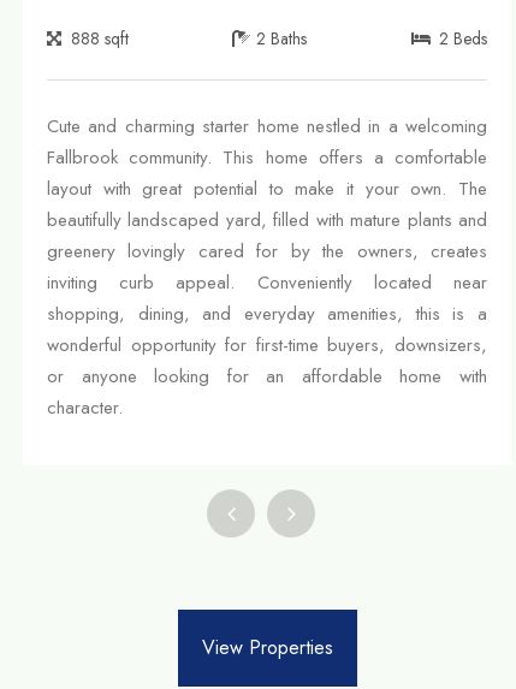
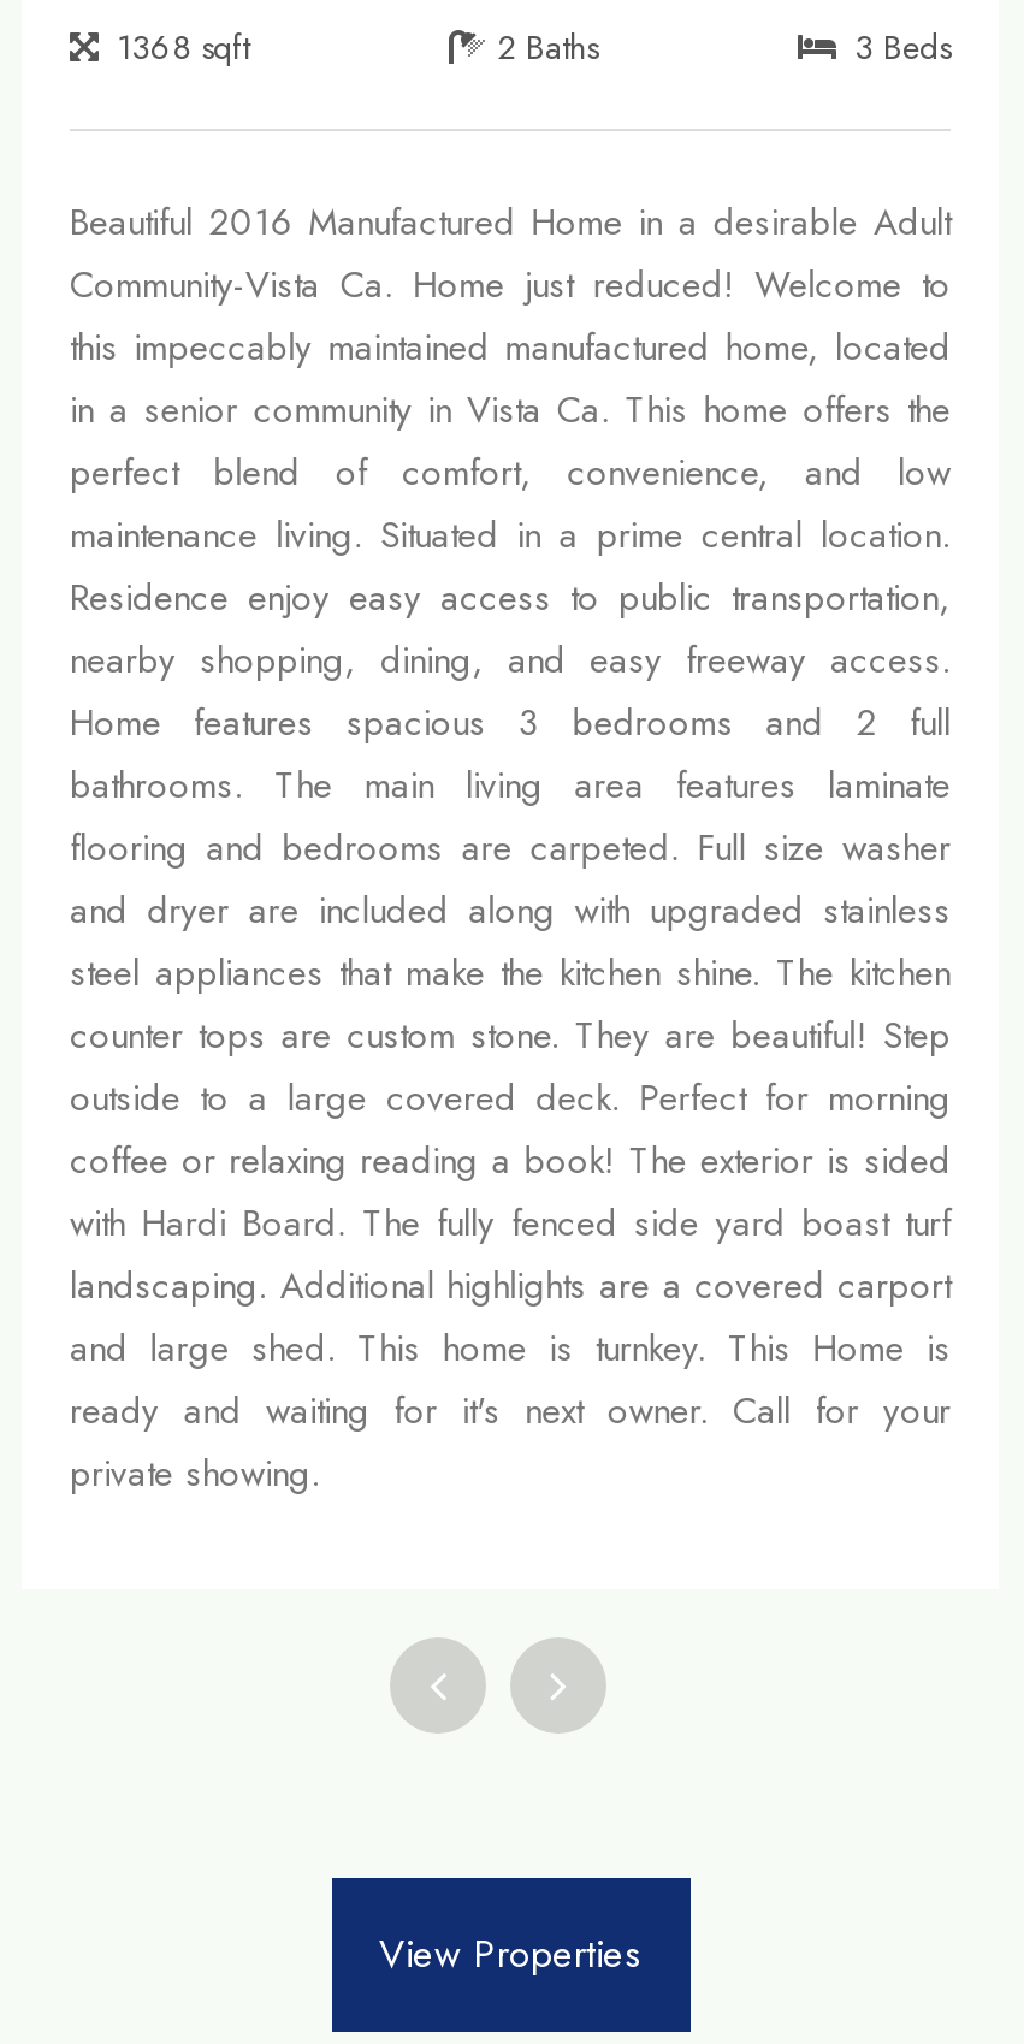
- 888 sqft
+ 1368 sqft

- 2 Beds
+ 3 Beds

- Cute and charming starter home nestled in a welcoming
- Fallbrook community. This home offers a comfortable
- layout with great potential to make it your own. The
- beautifully landscaped yard, filled with mature plants and
- greenery lovingly cared for by the owners, creates
- inviting curb appeal. Conveniently located near
- shopping, dining, and everyday amenities, this is a
- wonderful opportunity for first-time buyers, downsizers,
- or anyone looking for an affordable home with
- character.
+ Beautiful 2016 Manufactured Home in a desirable Adult
+ Community-Vista Ca. Home just reduced! Welcome to
+ this impeccably maintained manufactured home, located
+ in a senior community in Vista Ca. This home offers the
+ perfect blend of comfort, convenience, and low
+ maintenance living. Situated in a prime central location.
+ Residence enjoy easy access to public transportation,
+ nearby shopping, dining, and easy freeway access.
+ Home features spacious 3 bedrooms and 2 full
+ bathrooms. The main living area features laminate
+ flooring and bedrooms are carpeted. Full size washer
+ and dryer are included along with upgraded stainless
+ steel appliances that make the kitchen shine. The kitchen
+ counter tops are custom stone. They are beautiful! Step
+ outside to a large covered deck. Perfect for morning
+ coffee or relaxing reading a book! The exterior is sided
+ with Hardi Board. The fully fenced side yard boast turf
+ landscaping. Additional highlights are a covered carport
+ and large shed. This home is turnkey. This Home is
+ ready and waiting for it's next owner. Call for your
+ private showing.
